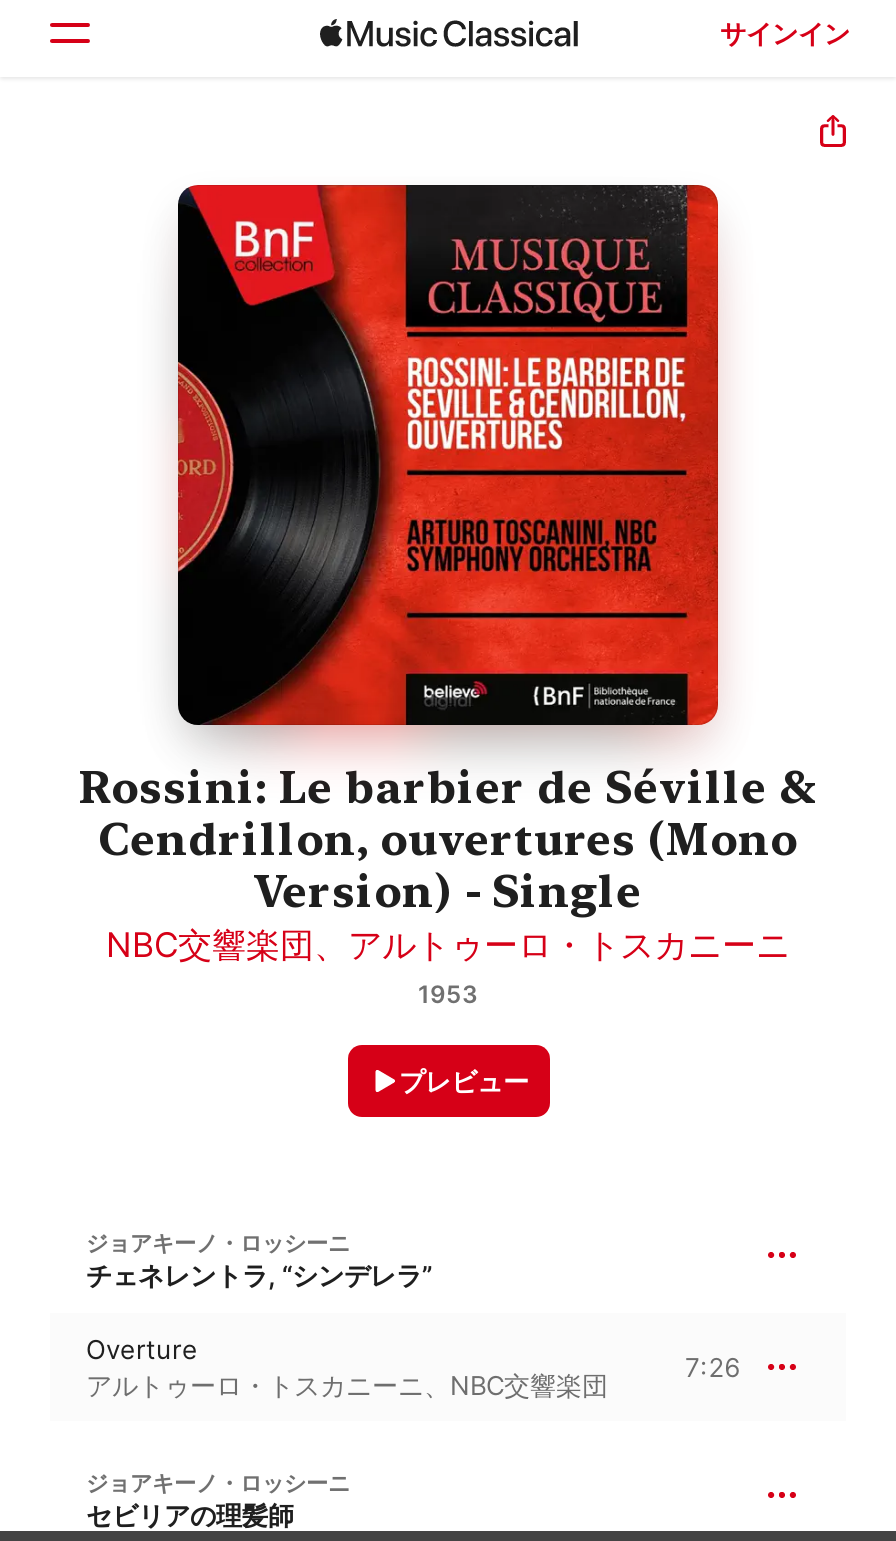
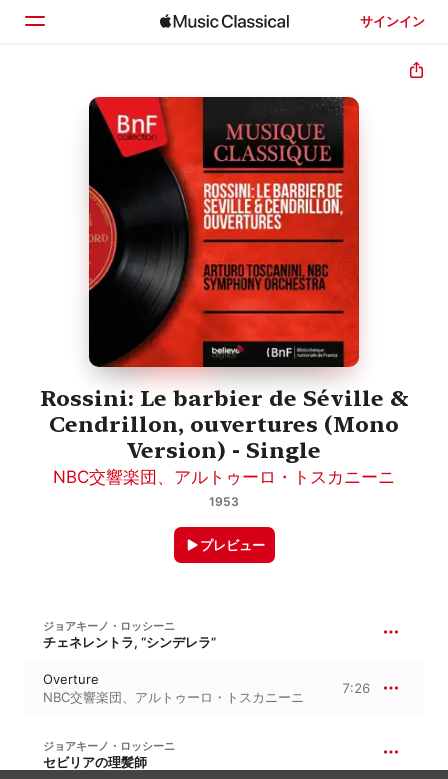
- アルトゥーロ・トスカニーニ、NBC交響楽団
+ NBC交響楽団、アルトゥーロ・トスカニーニ
